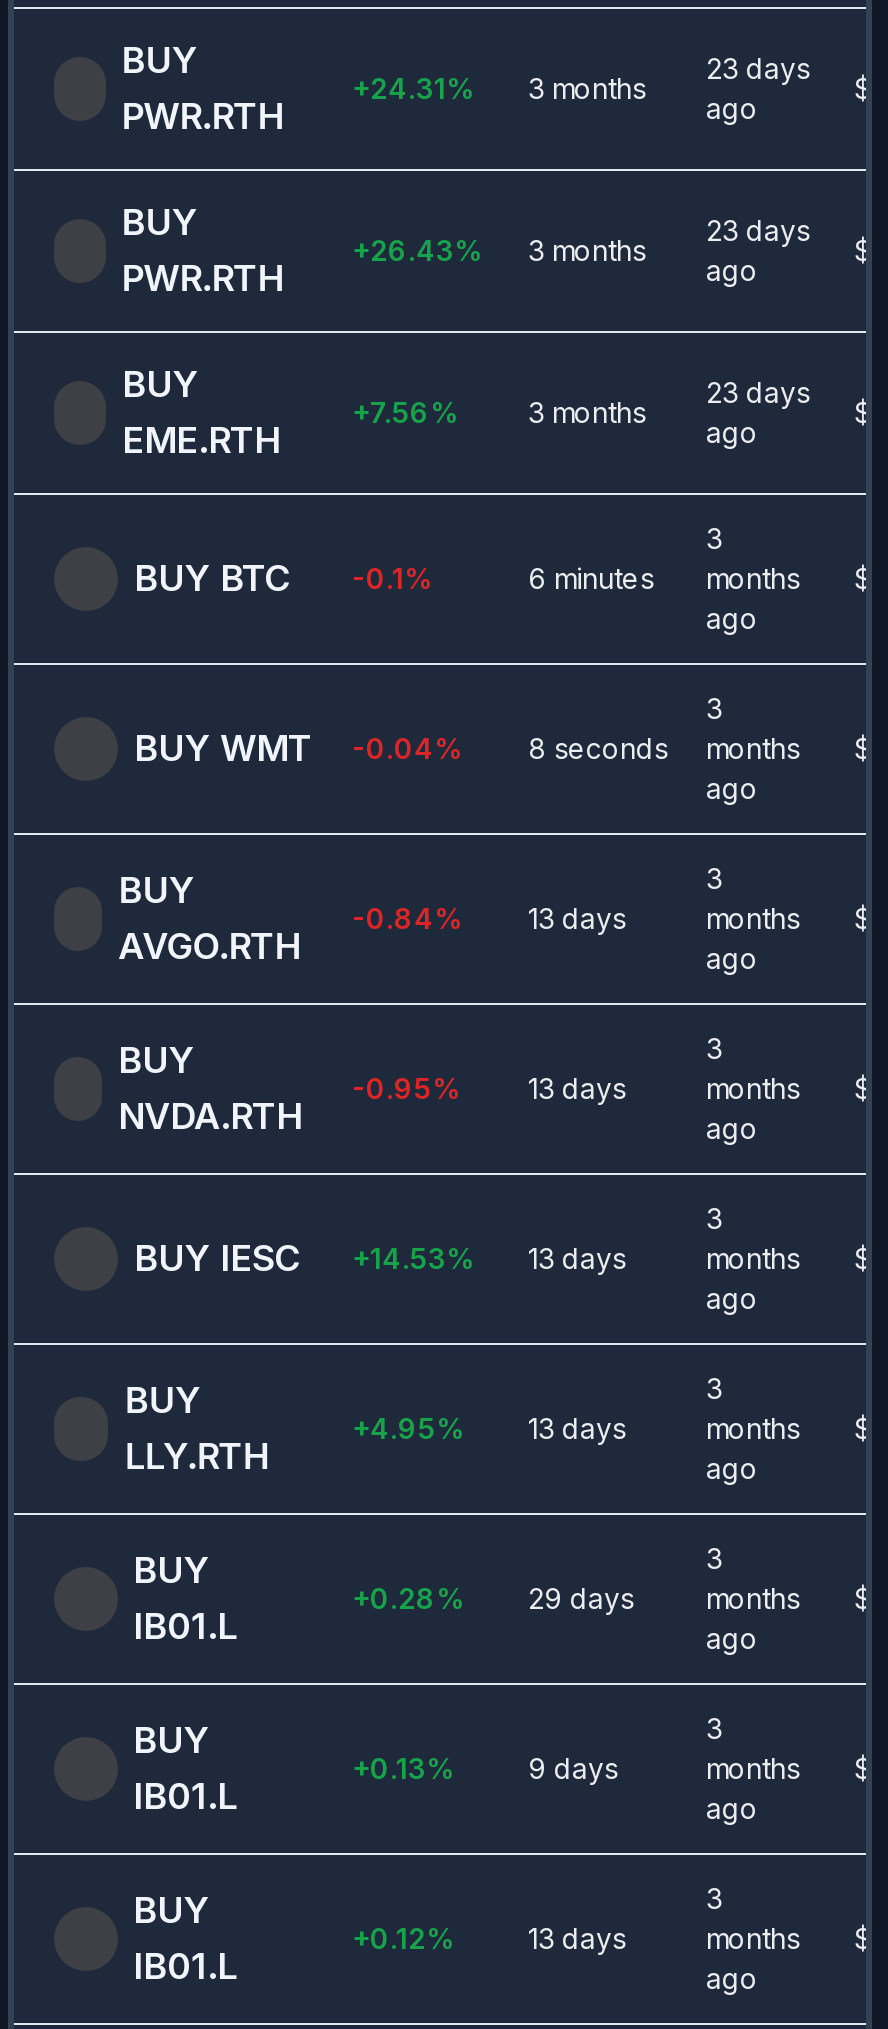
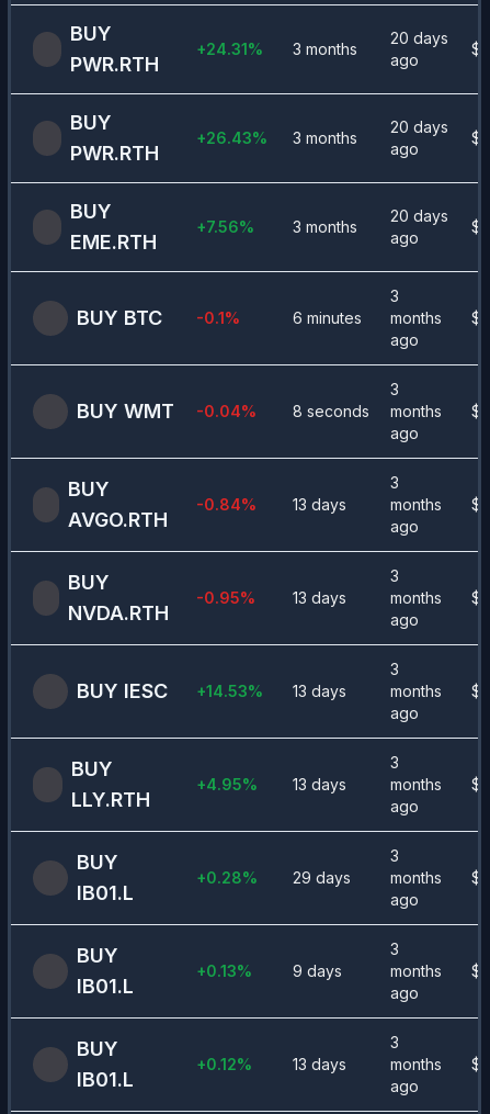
- 23 days
+ 20 days

- 23 days
+ 20 days

- 23 days
+ 20 days
